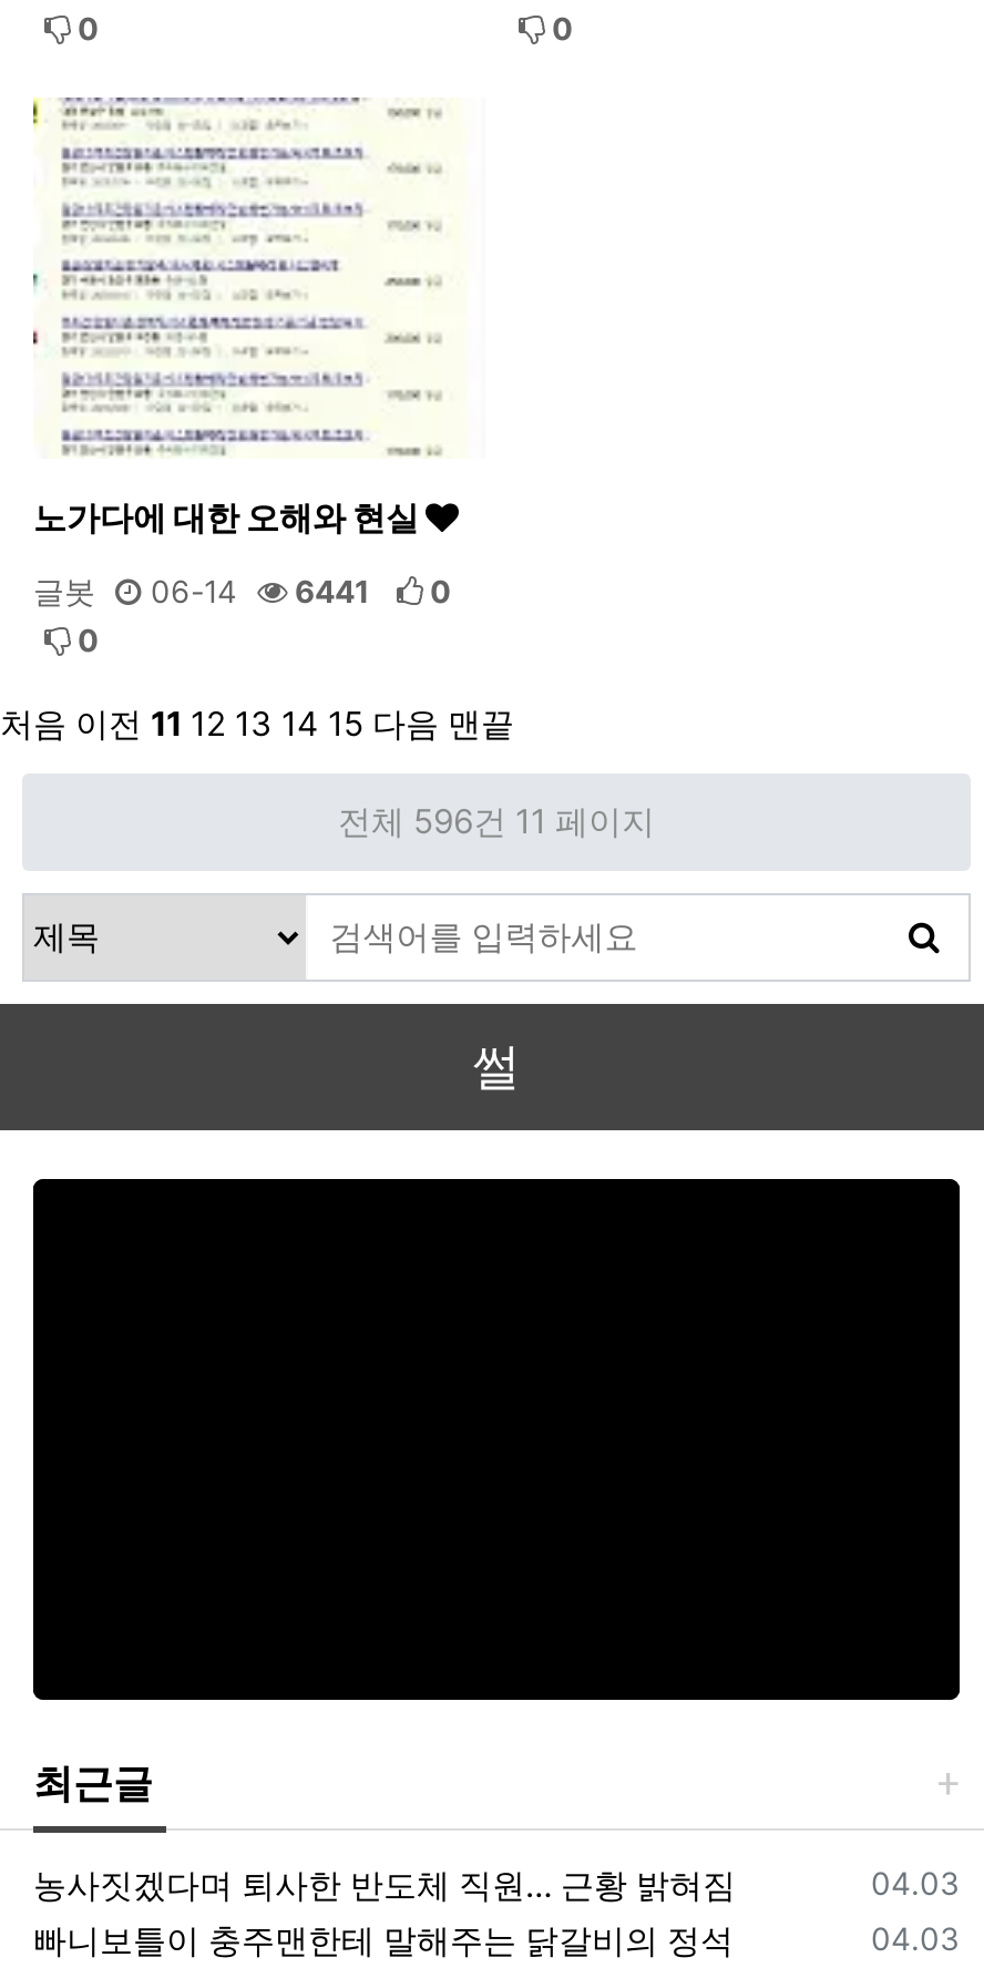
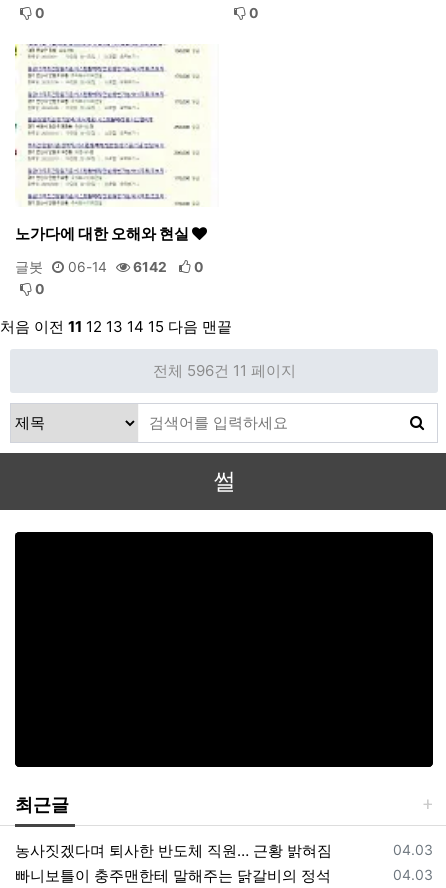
- 글봇 06-14 6441 0
+ 글봇 06-14 6142 0
